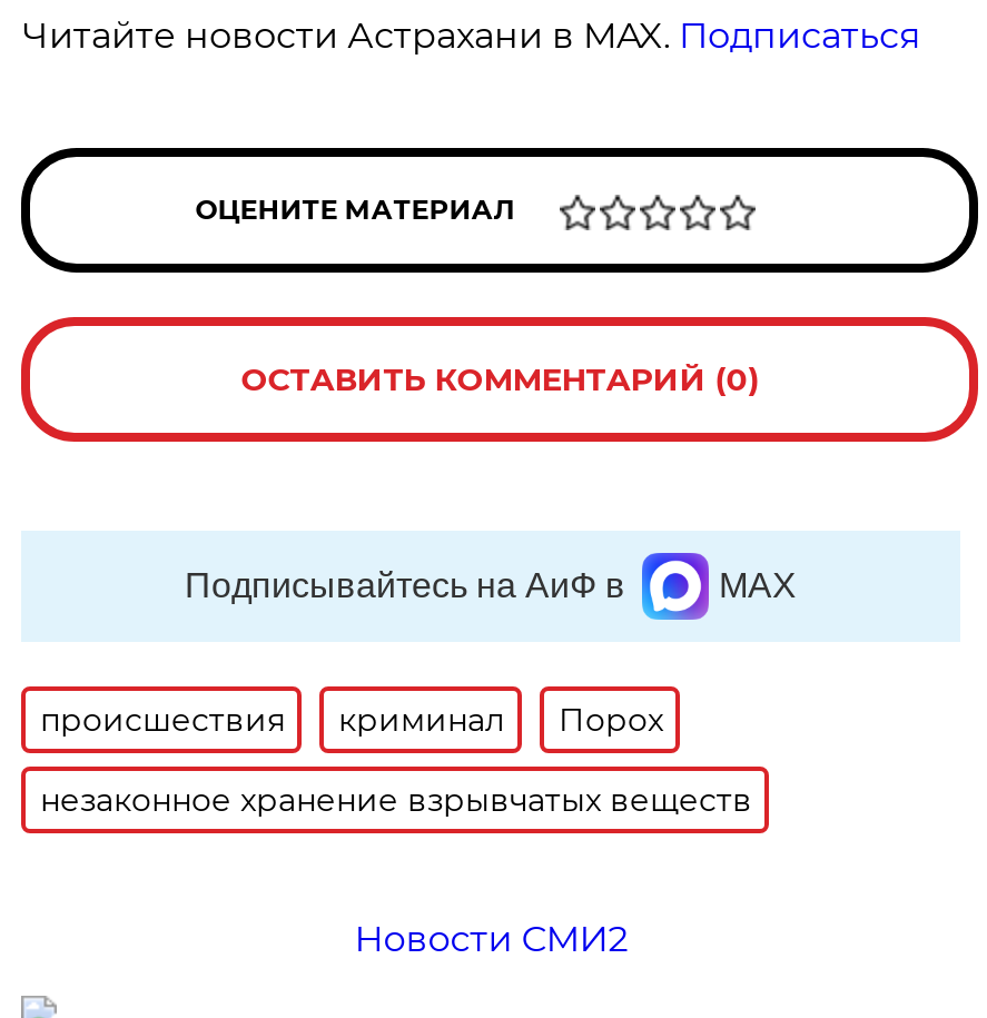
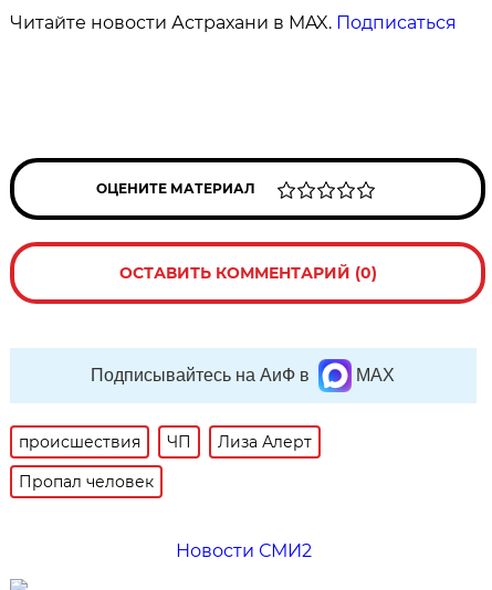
- криминал
- Порох
+ ЧП
+ Лиза Алерт

- незаконное хранение взрывчатых веществ
+ Пропал человек
